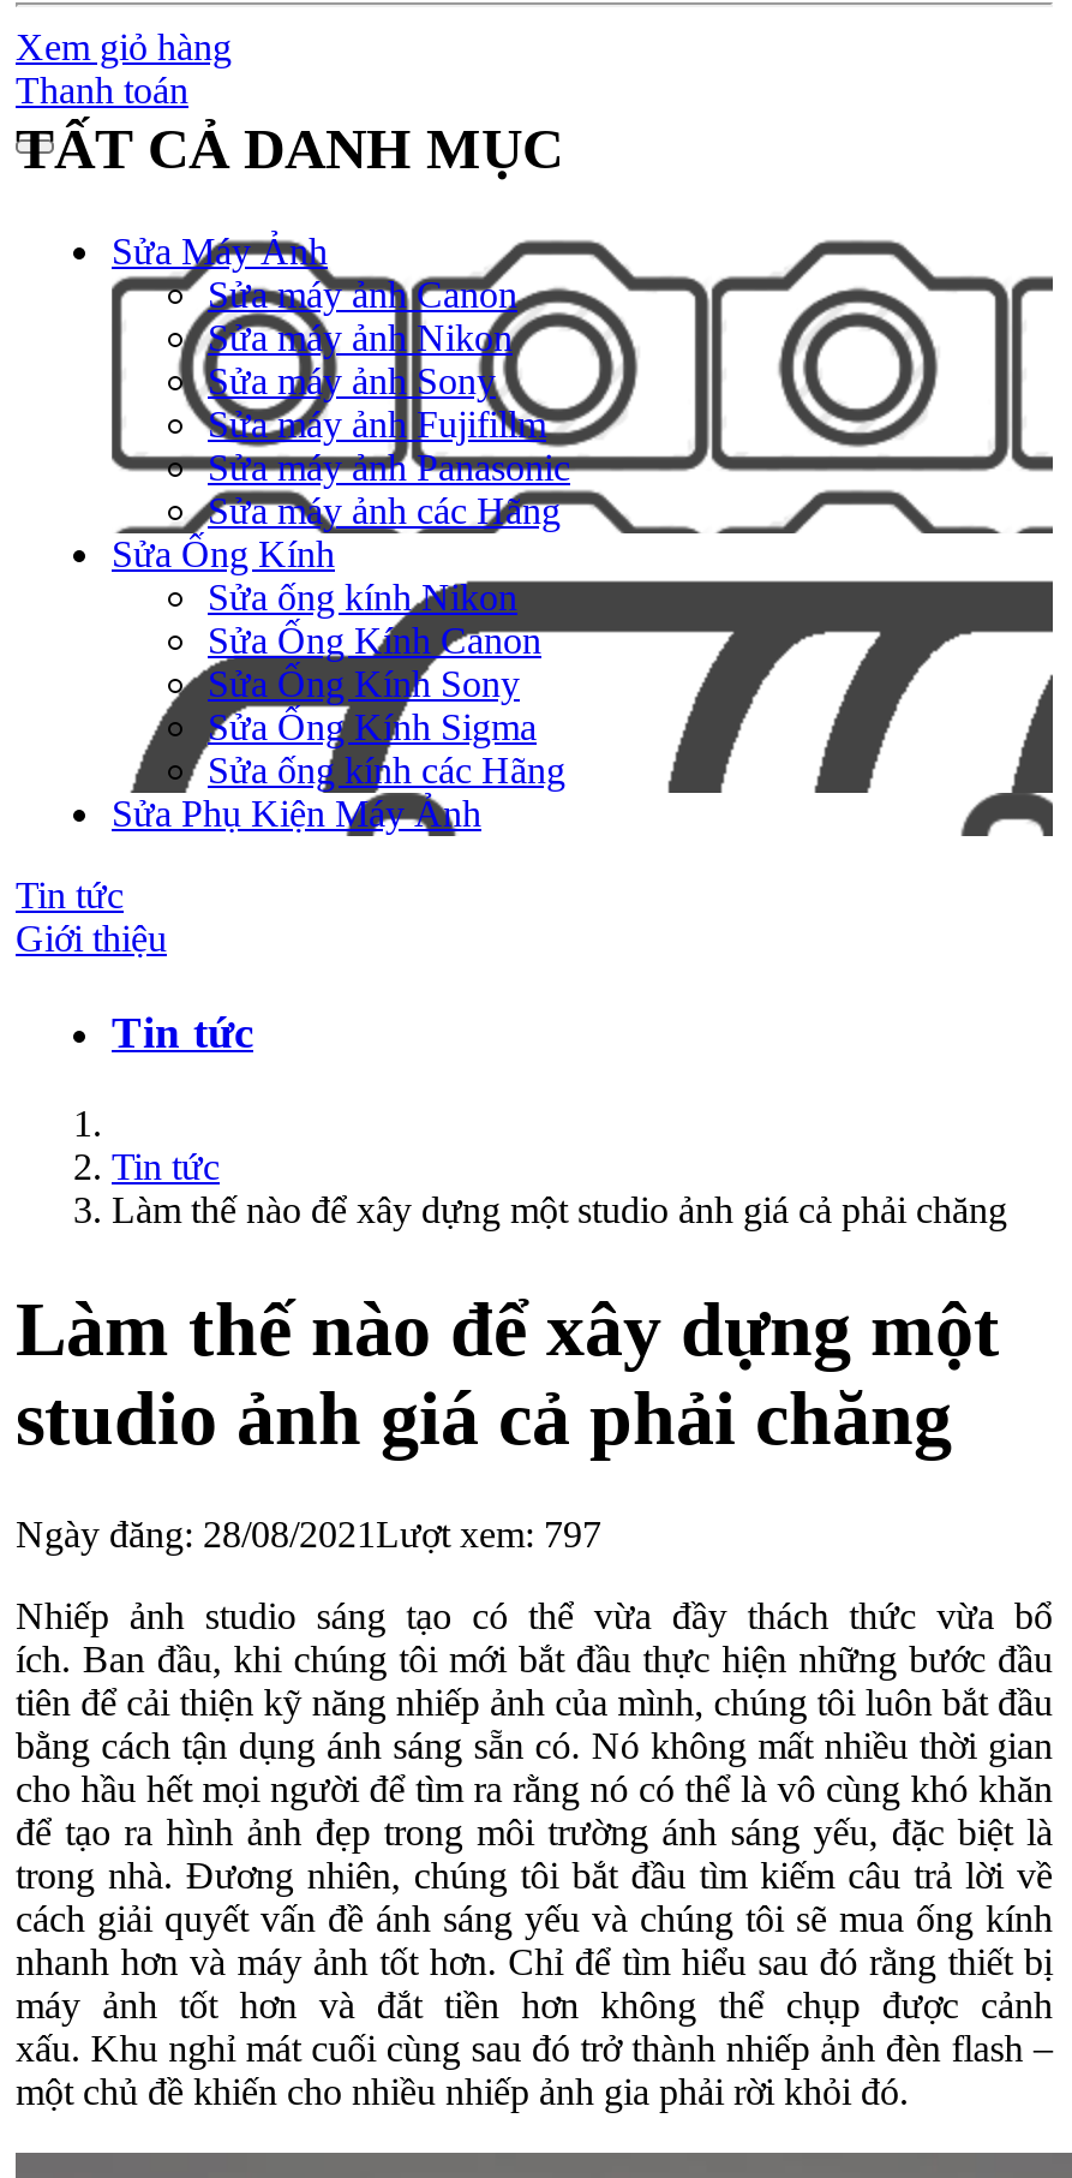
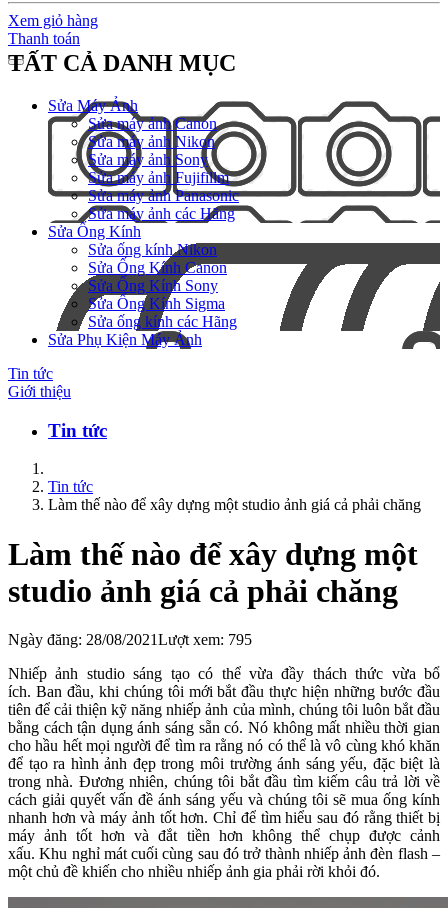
- Ngày đăng: 28/08/2021 Lượt xem: 797
+ Ngày đăng: 28/08/2021 Lượt xem: 795
